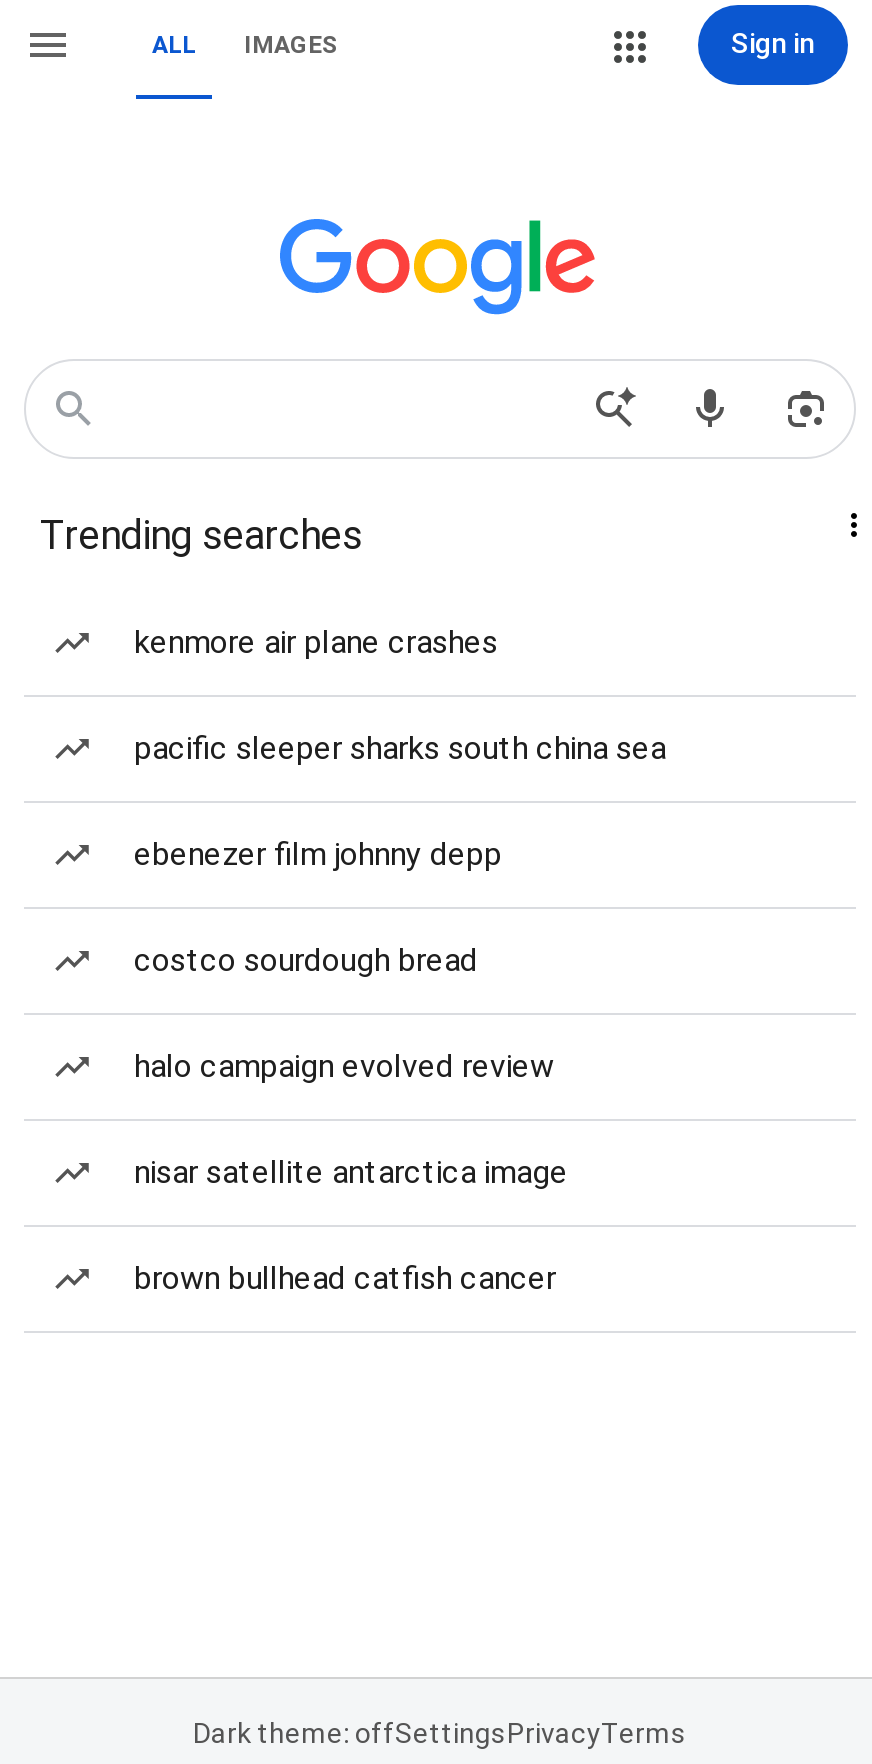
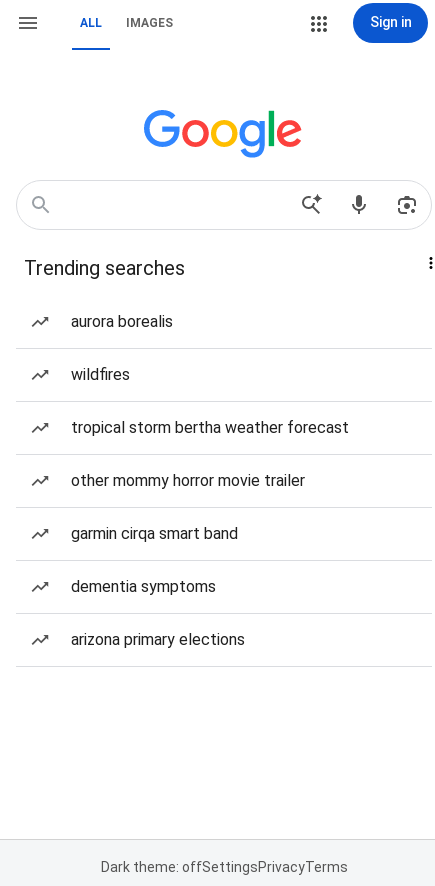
- kenmore air plane crashes
+ aurora borealis

- pacific sleeper sharks south china sea
+ wildfires

- ebenezer film johnny depp
+ tropical storm bertha weather forecast

- costco sourdough bread
+ other mommy horror movie trailer

- halo campaign evolved review
+ garmin cirqa smart band

- nisar satellite antarctica image
+ dementia symptoms

- brown bullhead catfish cancer
+ arizona primary elections
